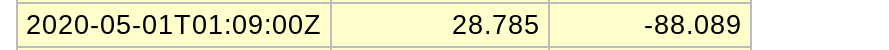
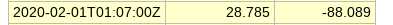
- 2020-05-01T01:09:00Z
+ 2020-02-01T01:07:00Z
